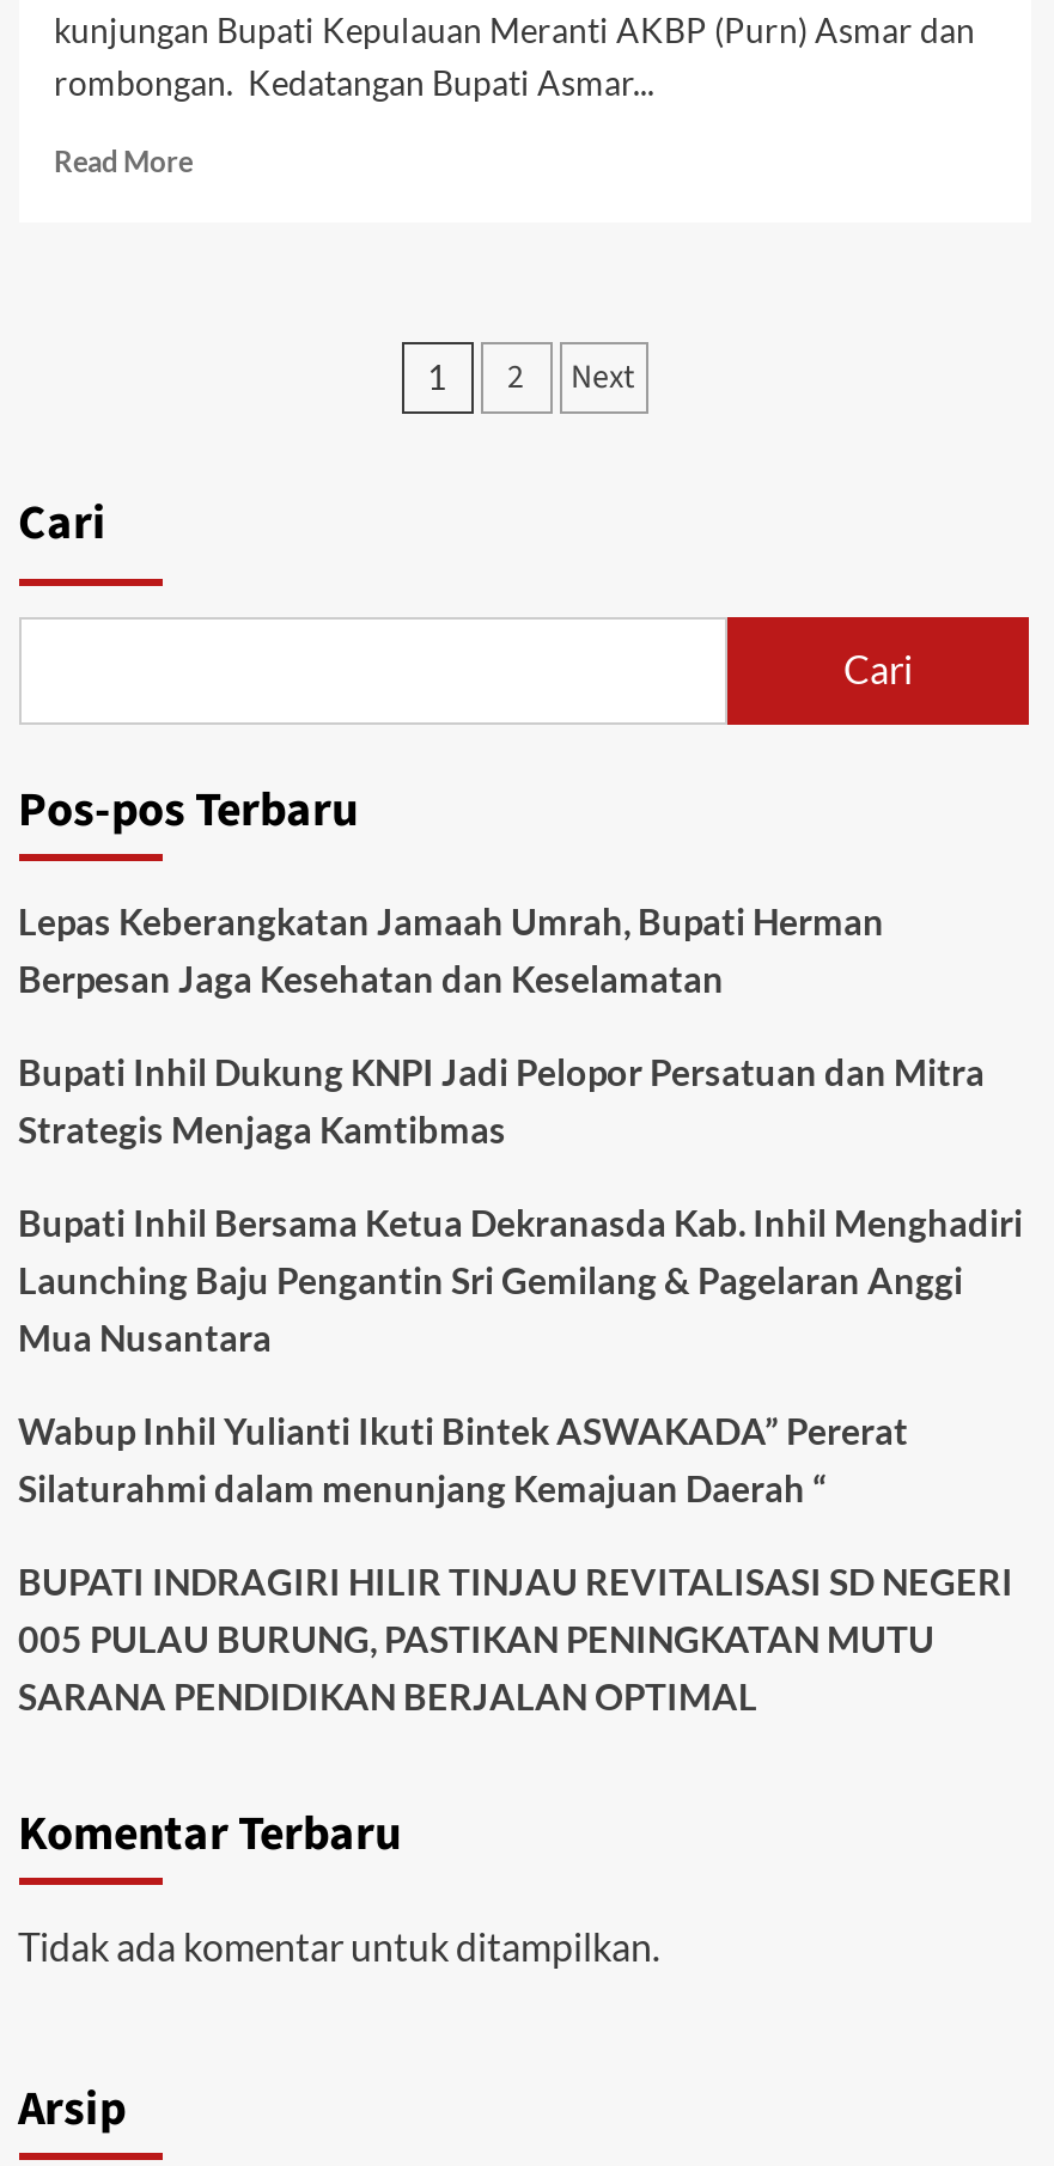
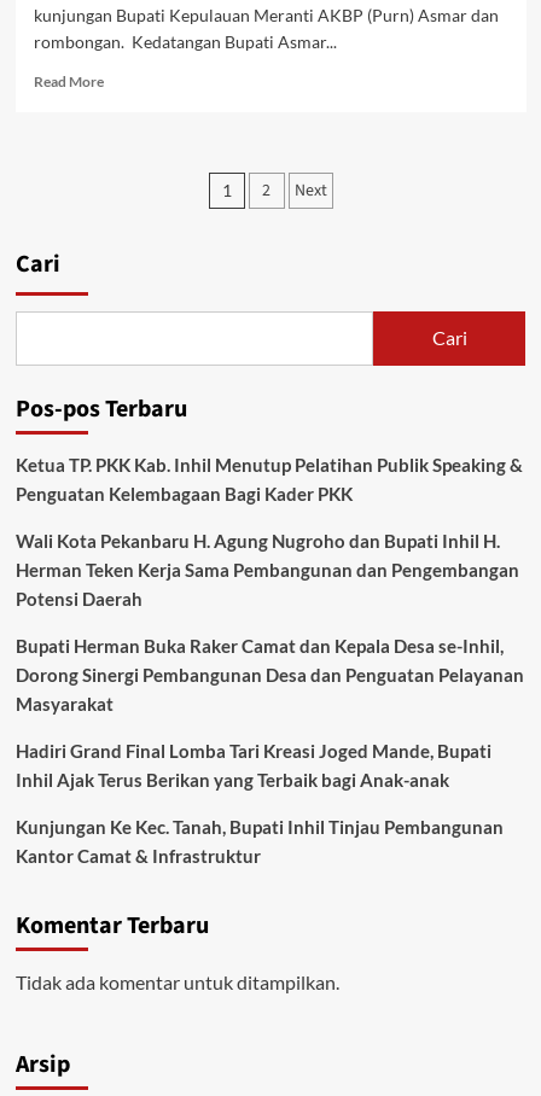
- Lepas Keberangkatan Jamaah Umrah, Bupati Herman
- Berpesan Jaga Kesehatan dan Keselamatan
+ Ketua TP. PKK Kab. Inhil Menutup Pelatihan Publik Speaking &
+ Penguatan Kelembagaan Bagi Kader PKK

- Bupati Inhil Dukung KNPI Jadi Pelopor Persatuan dan Mitra
- Strategis Menjaga Kamtibmas
+ Wali Kota Pekanbaru H. Agung Nugroho dan Bupati Inhil H.
+ Herman Teken Kerja Sama Pembangunan dan Pengembangan
+ Potensi Daerah

- Bupati Inhil Bersama Ketua Dekranasda Kab. Inhil Menghadiri
- Launching Baju Pengantin Sri Gemilang & Pagelaran Anggi
- Mua Nusantara
+ Bupati Herman Buka Raker Camat dan Kepala Desa se-Inhil,
+ Dorong Sinergi Pembangunan Desa dan Penguatan Pelayanan
+ Masyarakat

- Wabup Inhil Yulianti Ikuti Bintek ASWAKADA” Pererat
- Silaturahmi dalam menunjang Kemajuan Daerah “
+ Hadiri Grand Final Lomba Tari Kreasi Joged Mande, Bupati
+ Inhil Ajak Terus Berikan yang Terbaik bagi Anak-anak

- BUPATI INDRAGIRI HILIR TINJAU REVITALISASI SD NEGERI
- 005 PULAU BURUNG, PASTIKAN PENINGKATAN MUTU
- SARANA PENDIDIKAN BERJALAN OPTIMAL
+ Kunjungan Ke Kec. Tanah, Bupati Inhil Tinjau Pembangunan
+ Kantor Camat & Infrastruktur
